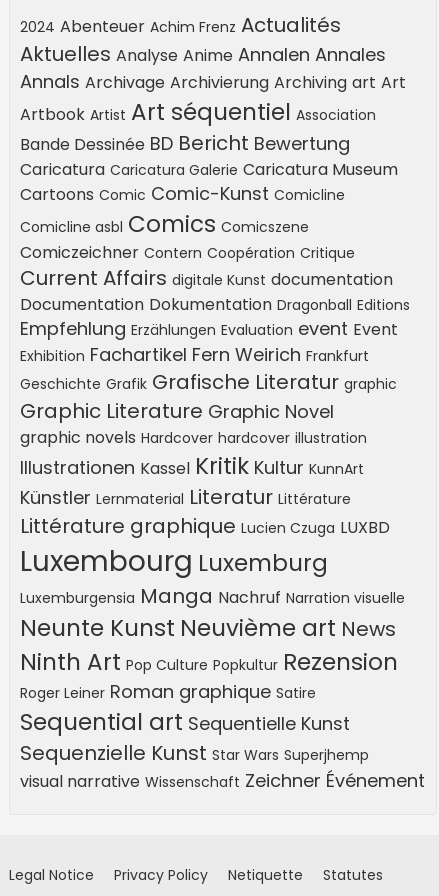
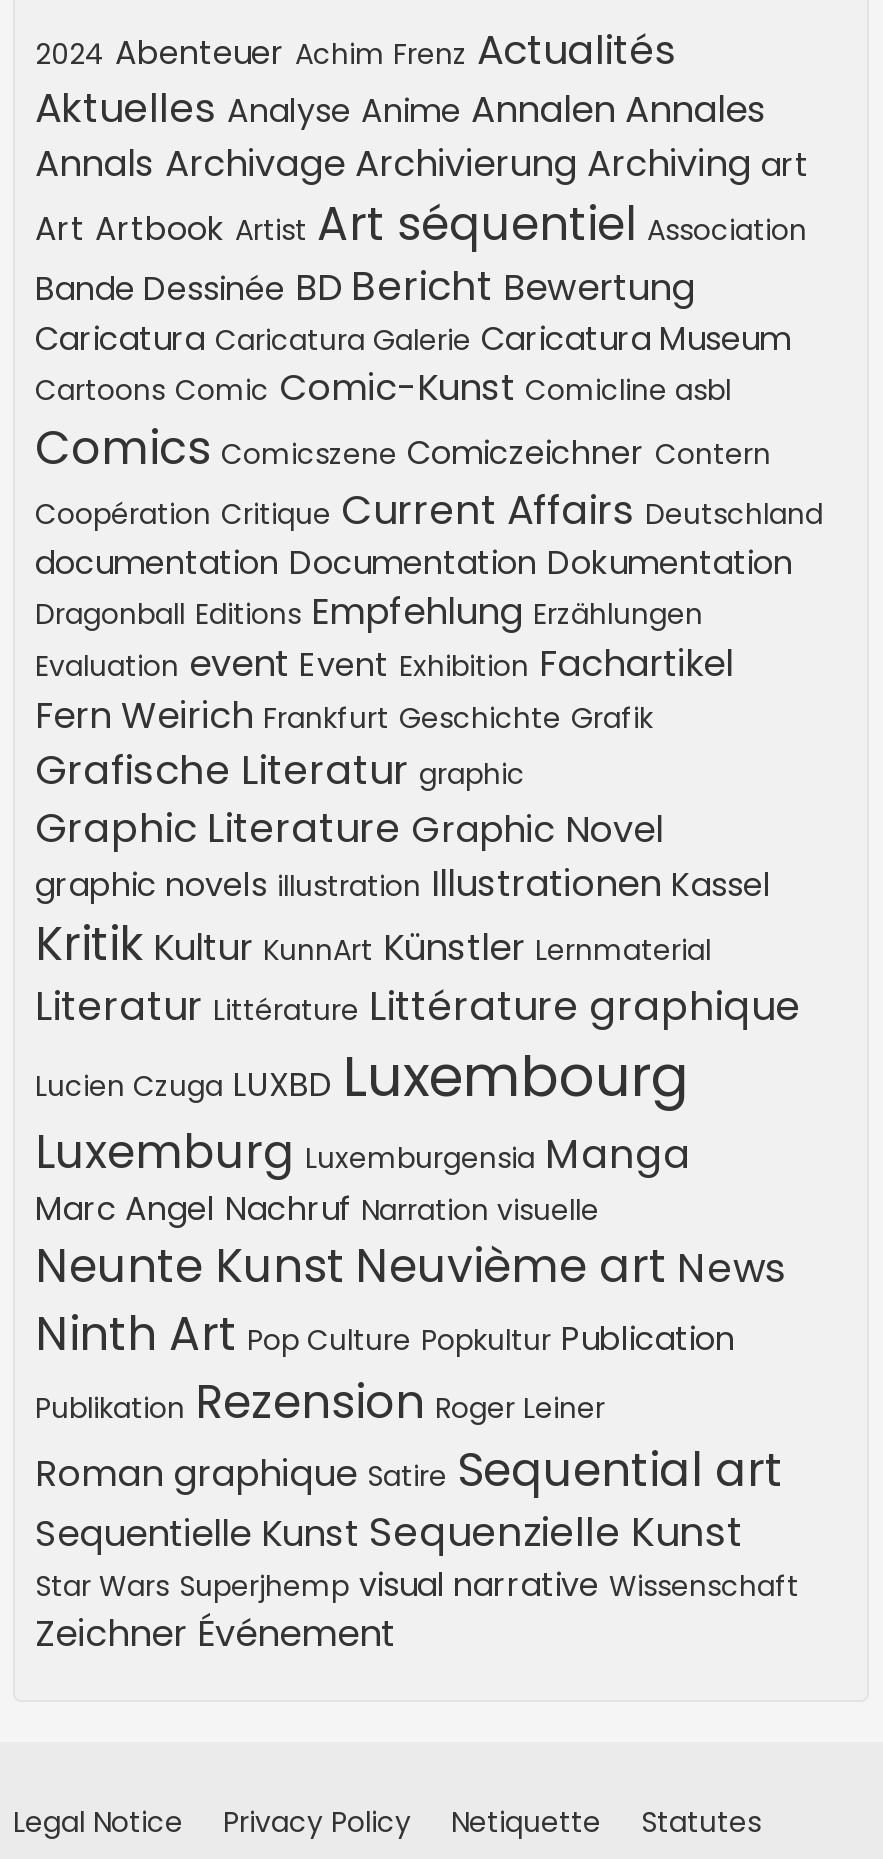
- Cartoons Comic Comic-Kunst Comicline
- Comicline asbl Comics Comicszene
- Comiczeichner Contern Coopération Critique
- Current Affairs digitale Kunst documentation
- Documentation Dokumentation Dragonball Editions
- Empfehlung Erzählungen Evaluation event Event
- Exhibition Fachartikel Fern Weirich Frankfurt
- Geschichte Grafik Grafische Literatur graphic
+ Cartoons Comic Comic-Kunst Comicline asbl
+ Comics Comicszene Comiczeichner Contern
+ Coopération Critique Current Affairs Deutschland
+ documentation Documentation Dokumentation
+ Dragonball Editions Empfehlung Erzählungen
+ Evaluation event Event Exhibition Fachartikel
+ Fern Weirich Frankfurt Geschichte Grafik
+ Grafische Literatur graphic

- graphic novels Hardcover hardcover illustration
- Illustrationen Kassel Kritik Kultur KunnArt
- Künstler Lernmaterial Literatur Littérature
- Littérature graphique Lucien Czuga LUXBD
- Luxembourg Luxemburg
- Luxemburgensia Manga Nachruf Narration visuelle
+ graphic novels illustration Illustrationen Kassel
+ Kritik Kultur KunnArt Künstler Lernmaterial
+ Literatur Littérature Littérature graphique
+ Lucien Czuga LUXBD Luxembourg
+ Luxemburg Luxemburgensia Manga
+ Marc Angel Nachruf Narration visuelle

- Ninth Art Pop Culture Popkultur Rezension
- Roger Leiner Roman graphique Satire
- Sequential art Sequentielle Kunst
- Sequenzielle Kunst Star Wars Superjhemp
- visual narrative Wissenschaft Zeichner Événement
+ Ninth Art Pop Culture Popkultur Publication
+ Publikation Rezension Roger Leiner
+ Roman graphique Satire Sequential art
+ Sequentielle Kunst Sequenzielle Kunst
+ Star Wars Superjhemp visual narrative Wissenschaft
+ Zeichner Événement
